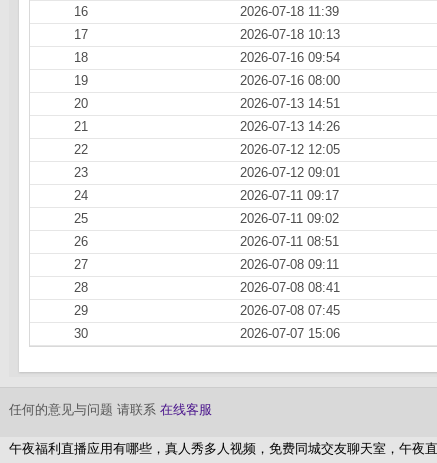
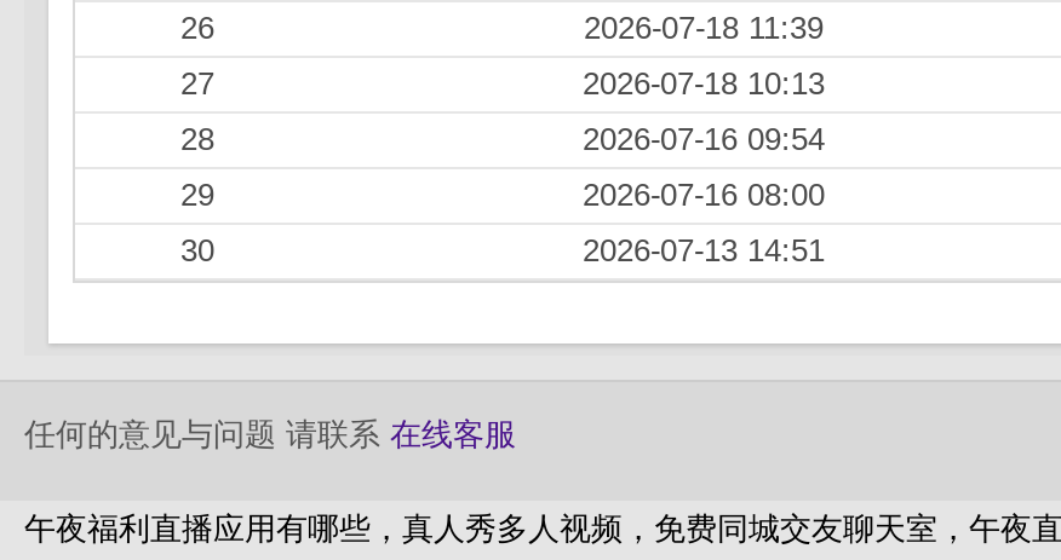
- 16
+ 26

- 17
+ 27

- 18
+ 28

- 19
+ 29

- 20
+ 30

- 21
- 2026-07-13 14:26
- 22
- 2026-07-12 12:05
- 23
- 2026-07-12 09:01
- 24
- 2026-07-11 09:17
- 25
- 2026-07-11 09:02
- 26
- 2026-07-11 08:51
- 27
- 2026-07-08 09:11
- 28
- 2026-07-08 08:41
- 29
- 2026-07-08 07:45
- 30
- 2026-07-07 15:06
